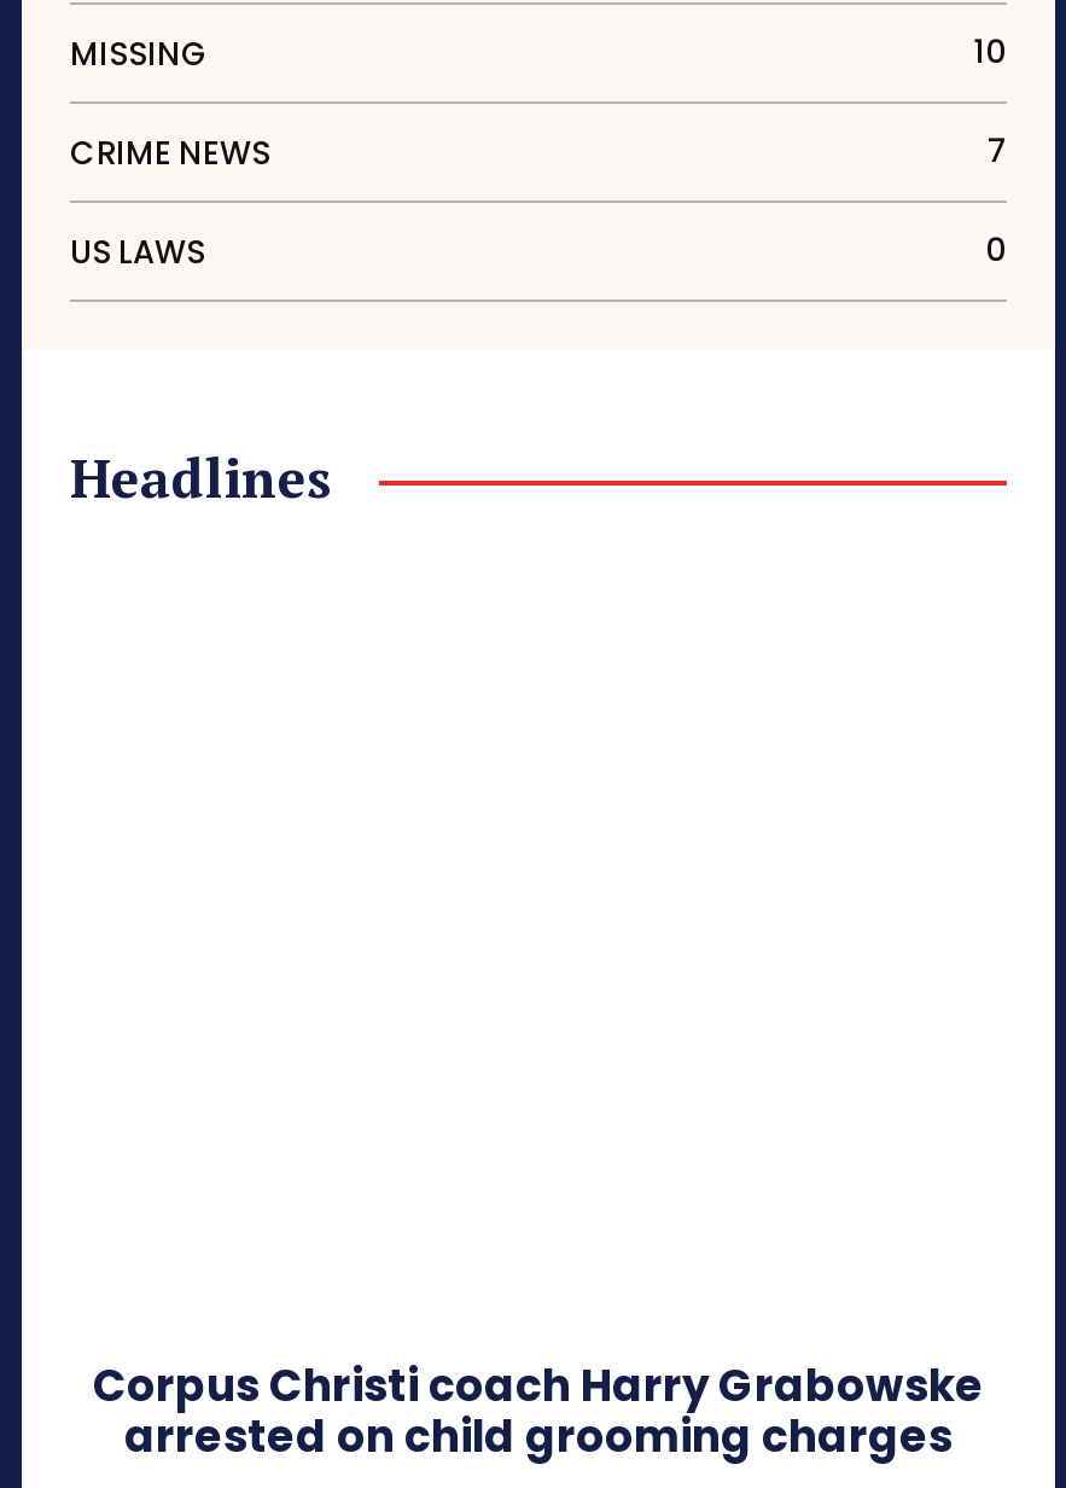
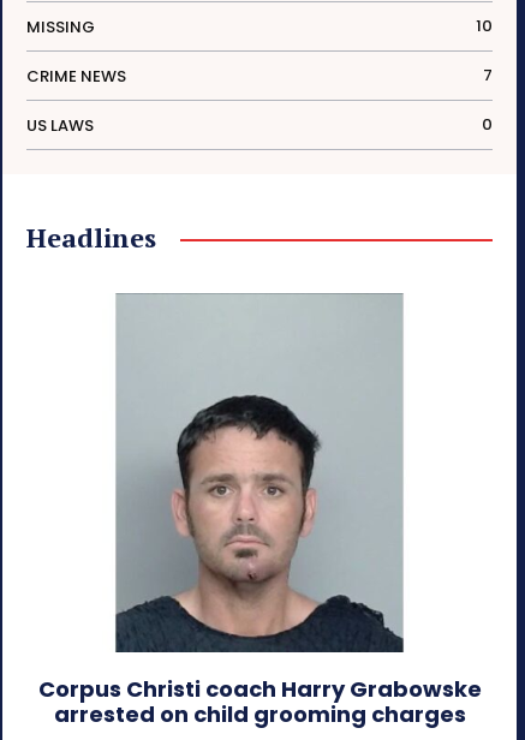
+ [image]
